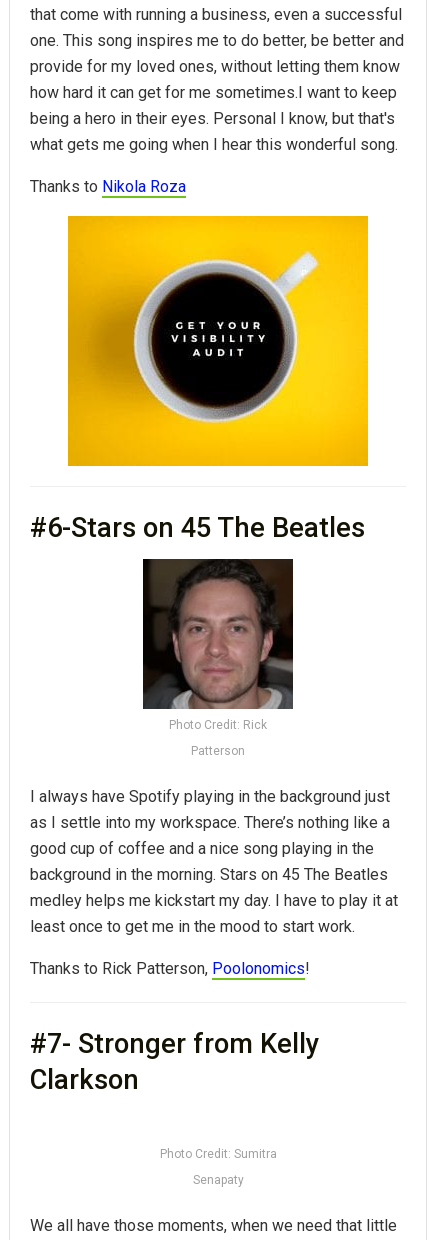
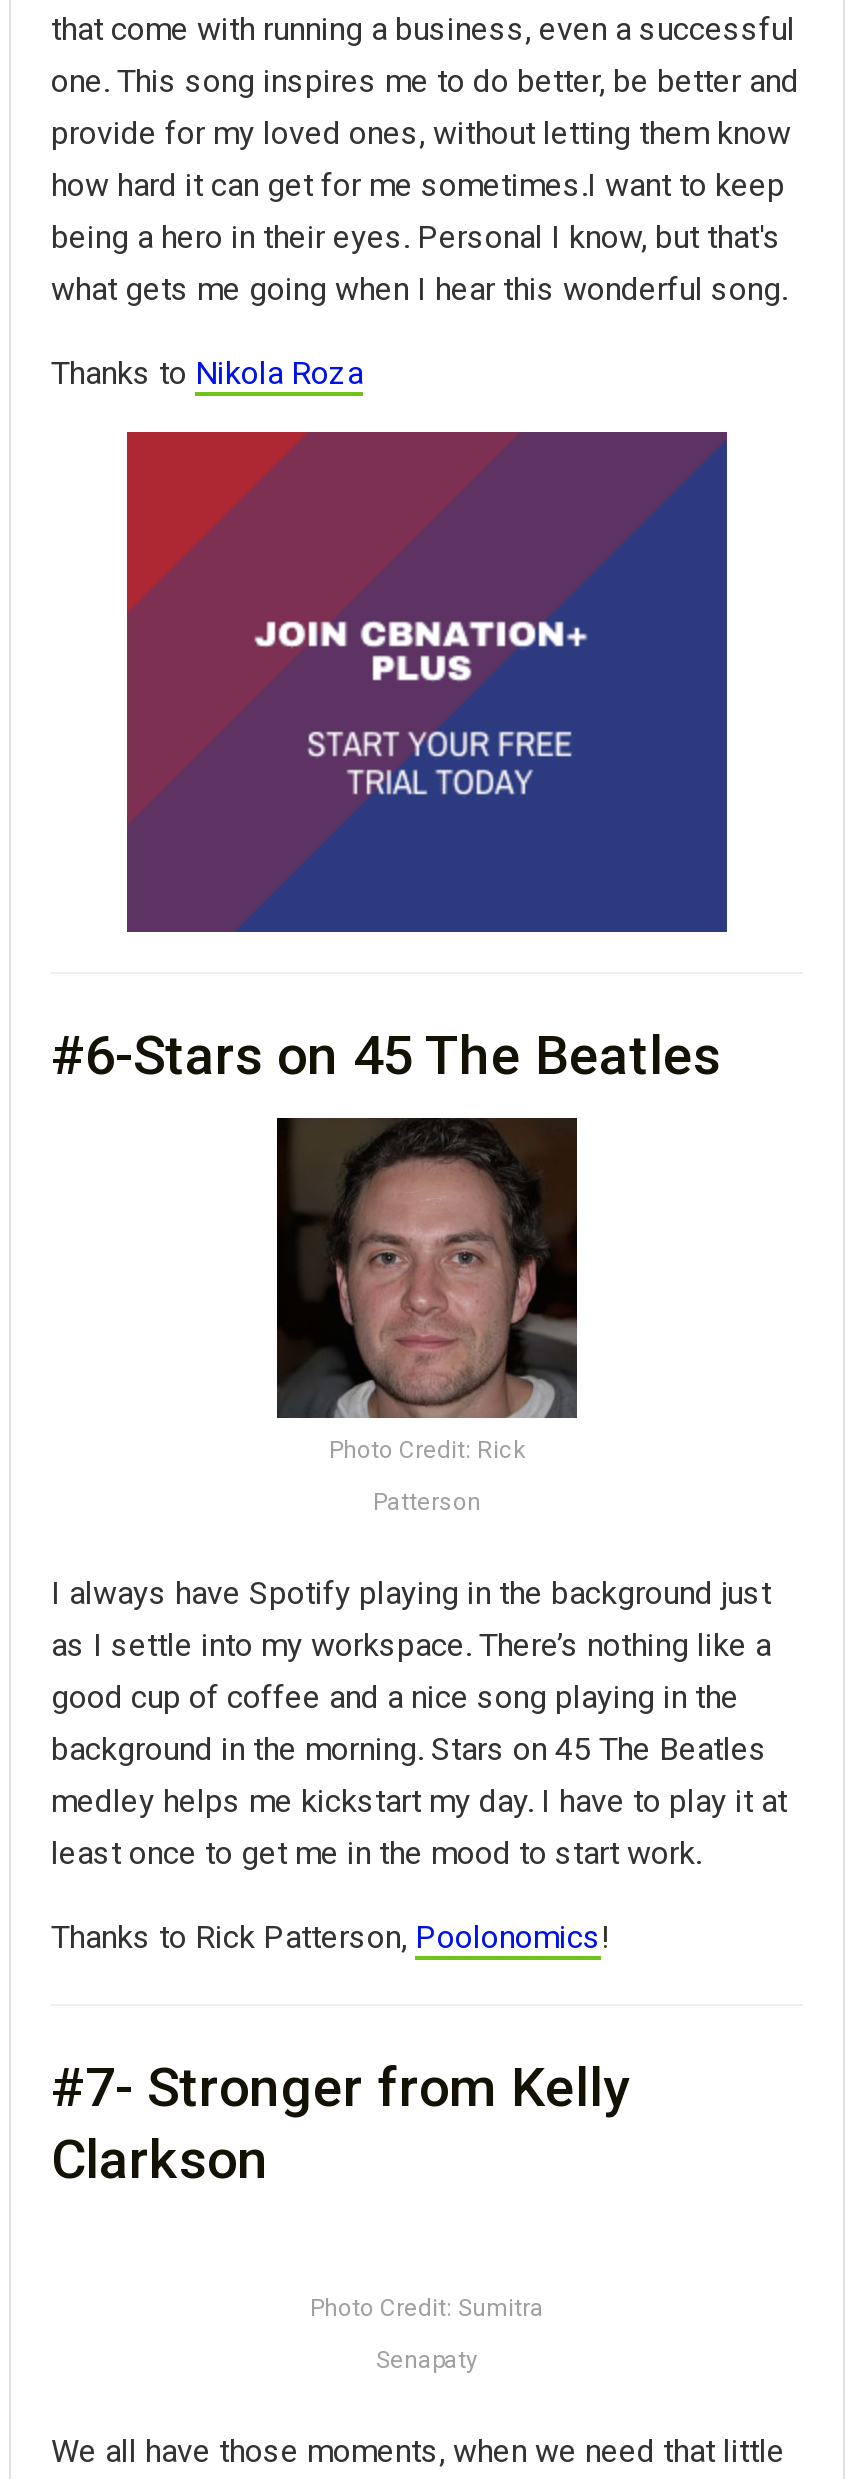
- [image]
+ [image]
